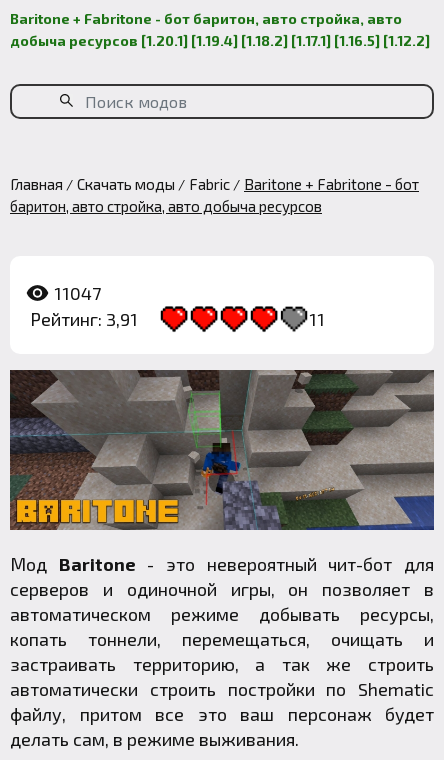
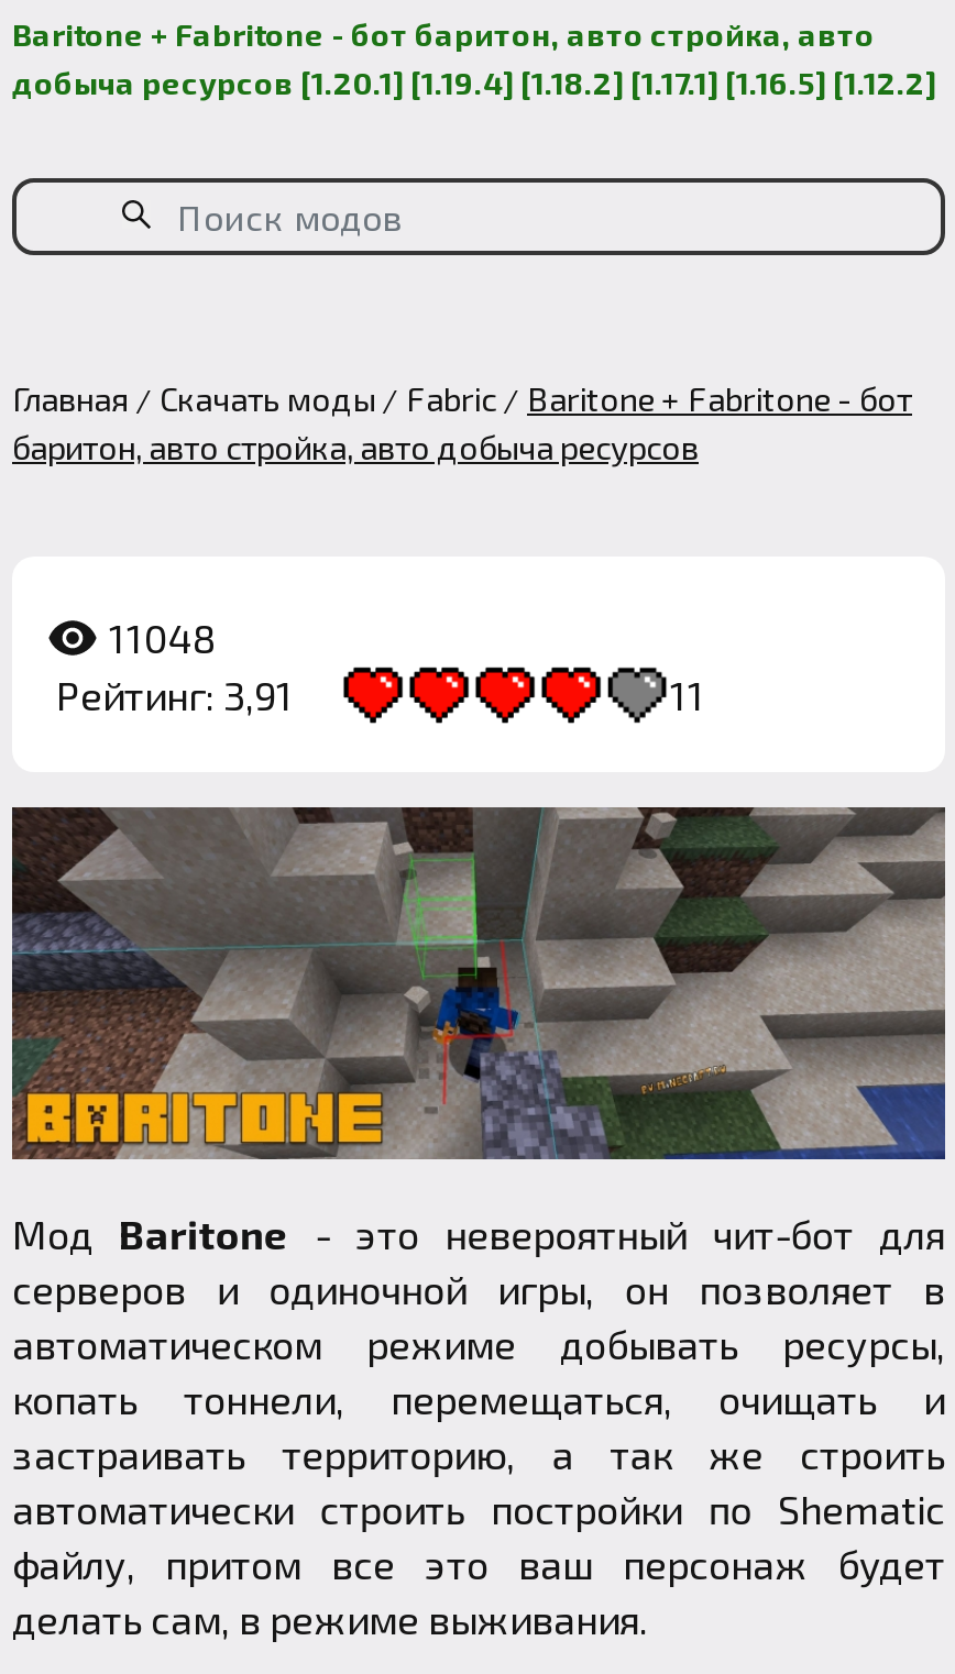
- 11047
+ 11048
